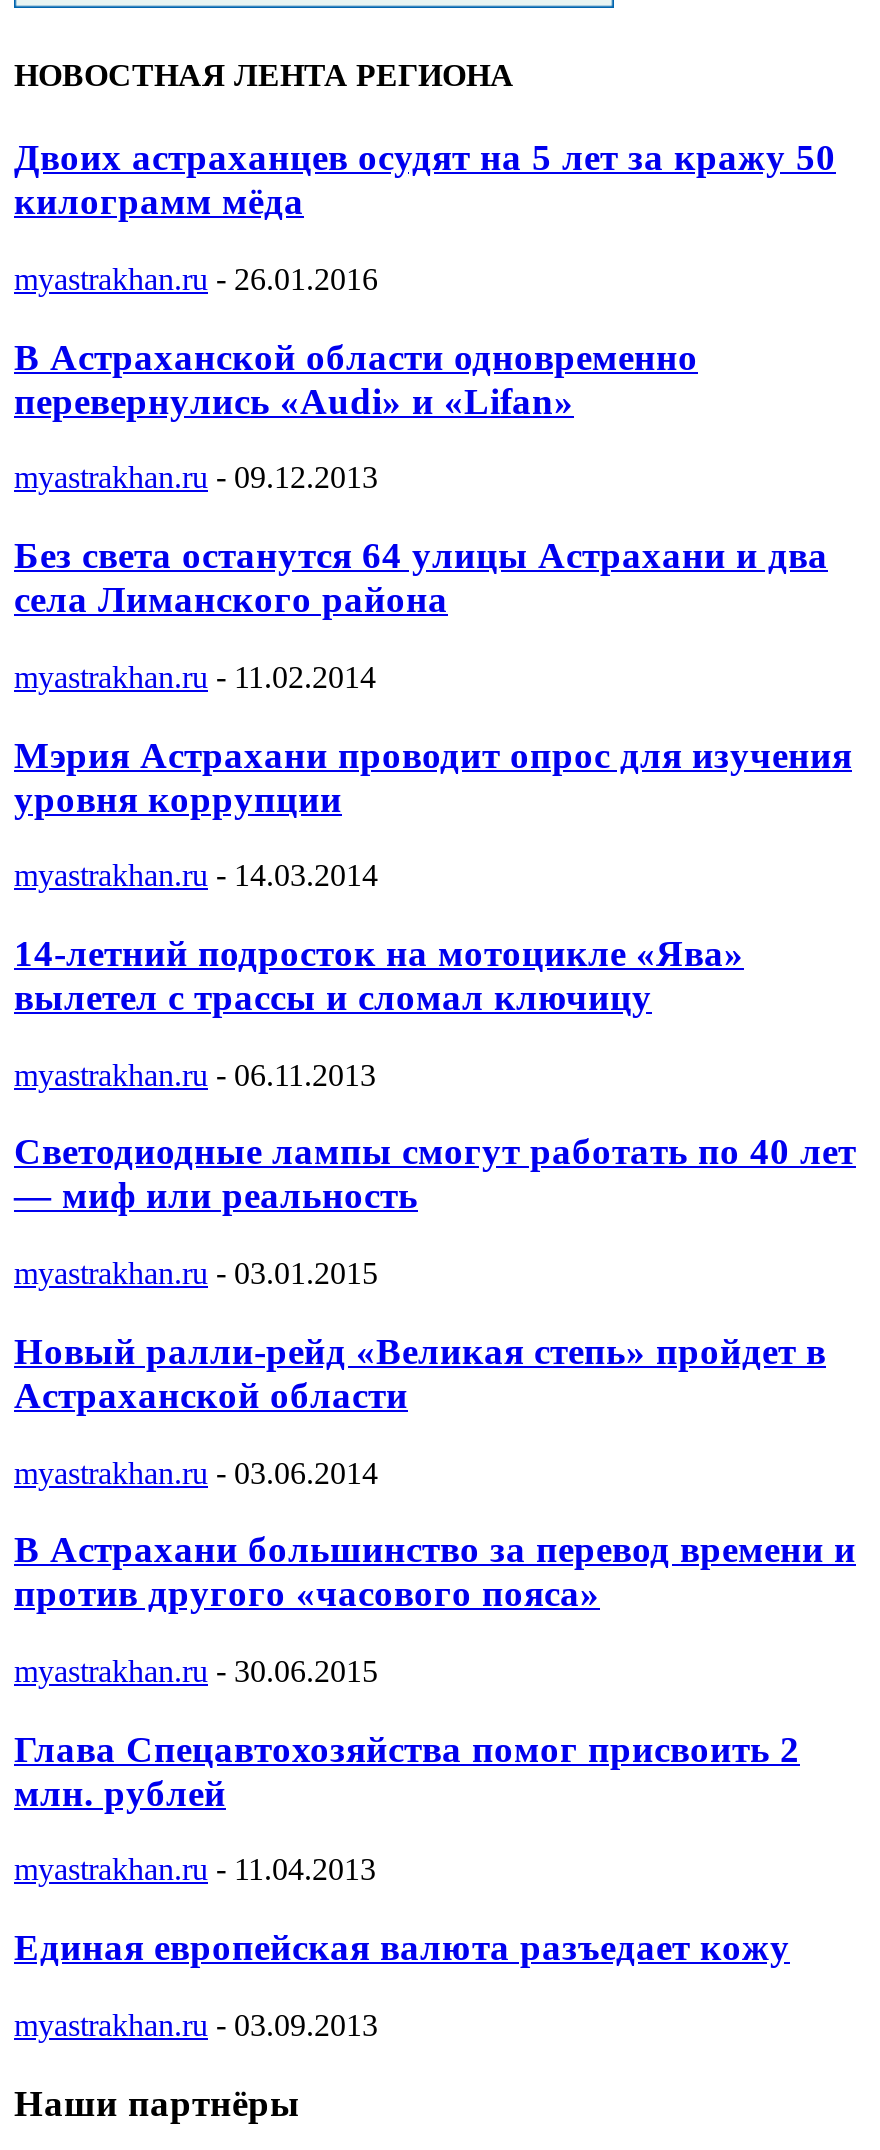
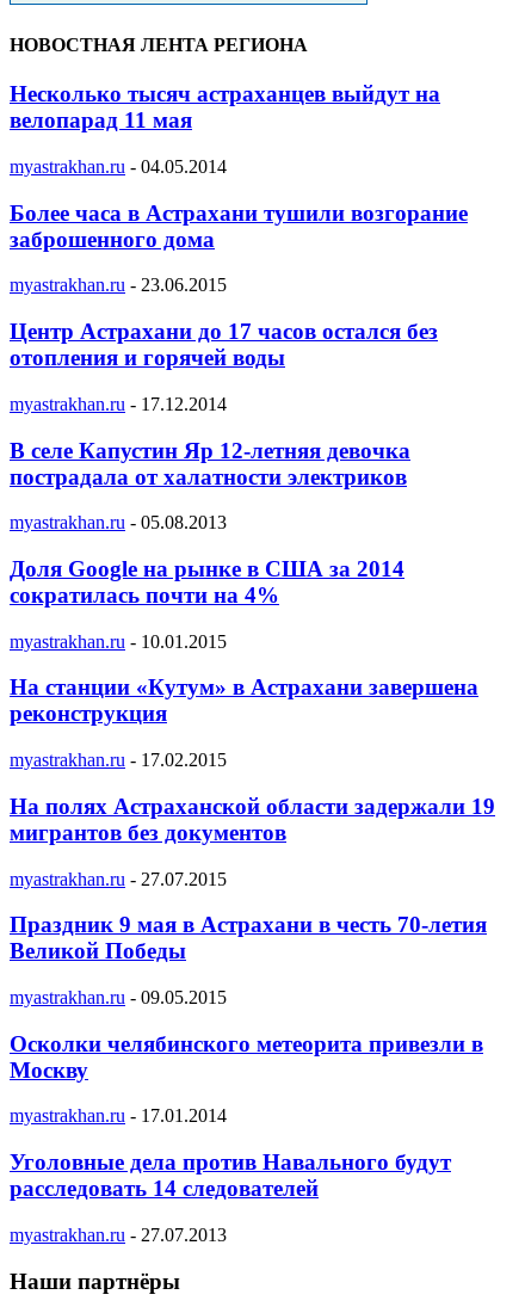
- Двоих астраханцев осудят на 5 лет за кражу 50
- килограмм мёда
+ Несколько тысяч астраханцев выйдут на
+ велопарад 11 мая

- myastrakhan.ru - 26.01.2016
+ myastrakhan.ru - 04.05.2014

- В Астраханской области одновременно
- перевернулись «Audi» и «Lifan»
+ Более часа в Астрахани тушили возгорание
+ заброшенного дома

- myastrakhan.ru - 09.12.2013
+ myastrakhan.ru - 23.06.2015

- Без света останутся 64 улицы Астрахани и два
- села Лиманского района
+ Центр Астрахани до 17 часов остался без
+ отопления и горячей воды

- myastrakhan.ru - 11.02.2014
+ myastrakhan.ru - 17.12.2014

- Мэрия Астрахани проводит опрос для изучения
- уровня коррупции
+ В селе Капустин Яр 12-летняя девочка
+ пострадала от халатности электриков

- myastrakhan.ru - 14.03.2014
+ myastrakhan.ru - 05.08.2013

- 14-летний подросток на мотоцикле «Ява»
- вылетел с трассы и сломал ключицу
+ Доля Google на рынке в США за 2014
+ сократилась почти на 4%

- myastrakhan.ru - 06.11.2013
+ myastrakhan.ru - 10.01.2015

- Светодиодные лампы смогут работать по 40 лет
- — миф или реальность
+ На станции «Кутум» в Астрахани завершена
+ реконструкция

- myastrakhan.ru - 03.01.2015
+ myastrakhan.ru - 17.02.2015

- Новый ралли-рейд «Великая степь» пройдет в
- Астраханской области
+ На полях Астраханской области задержали 19
+ мигрантов без документов

- myastrakhan.ru - 03.06.2014
+ myastrakhan.ru - 27.07.2015

- В Астрахани большинство за перевод времени и
- против другого «часового пояса»
+ Праздник 9 мая в Астрахани в честь 70-летия
+ Великой Победы

- myastrakhan.ru - 30.06.2015
+ myastrakhan.ru - 09.05.2015

- Глава Спецавтохозяйства помог присвоить 2
- млн. рублей
+ Осколки челябинского метеорита привезли в
+ Москву

- myastrakhan.ru - 11.04.2013
+ myastrakhan.ru - 17.01.2014

- Единая европейская валюта разъедает кожу
+ Уголовные дела против Навального будут
+ расследовать 14 следователей

- myastrakhan.ru - 03.09.2013
+ myastrakhan.ru - 27.07.2013
